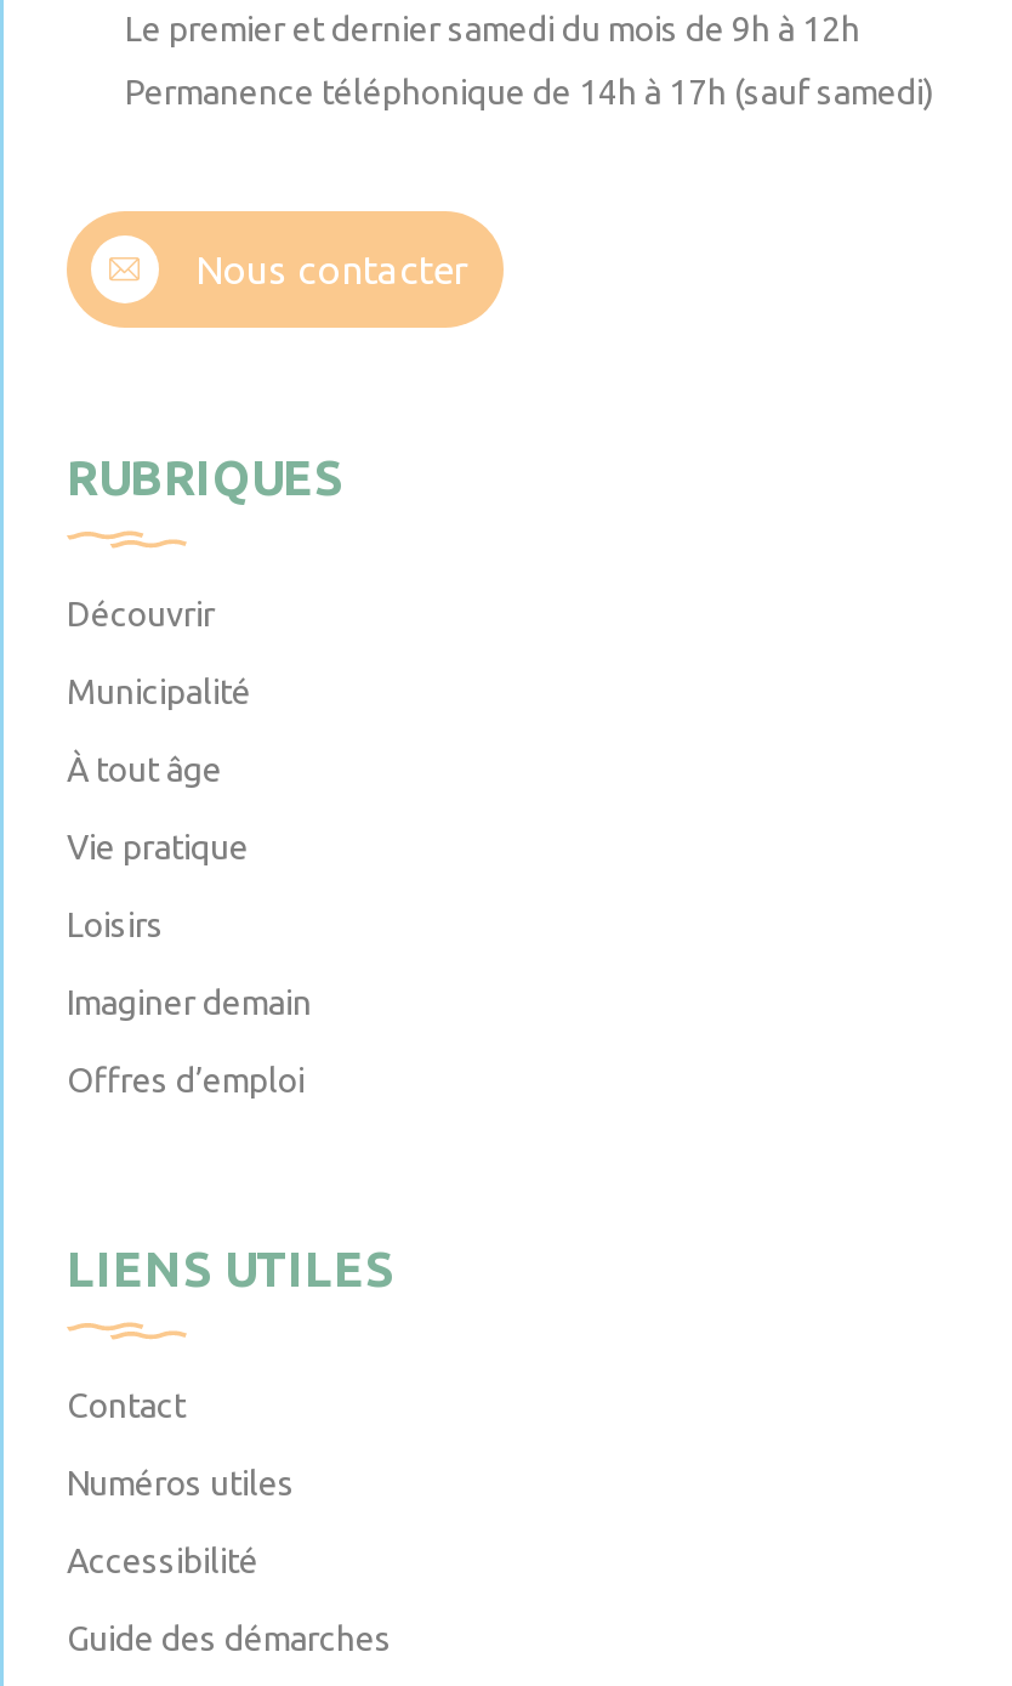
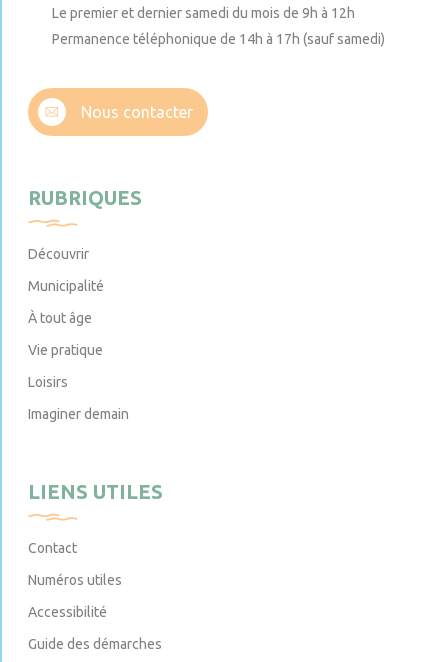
- Offres d’emploi
